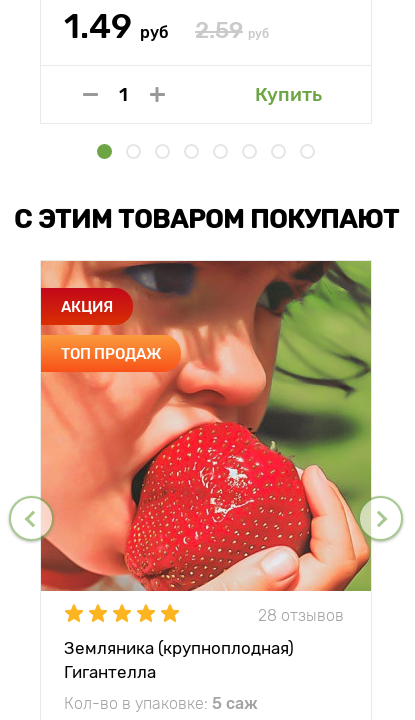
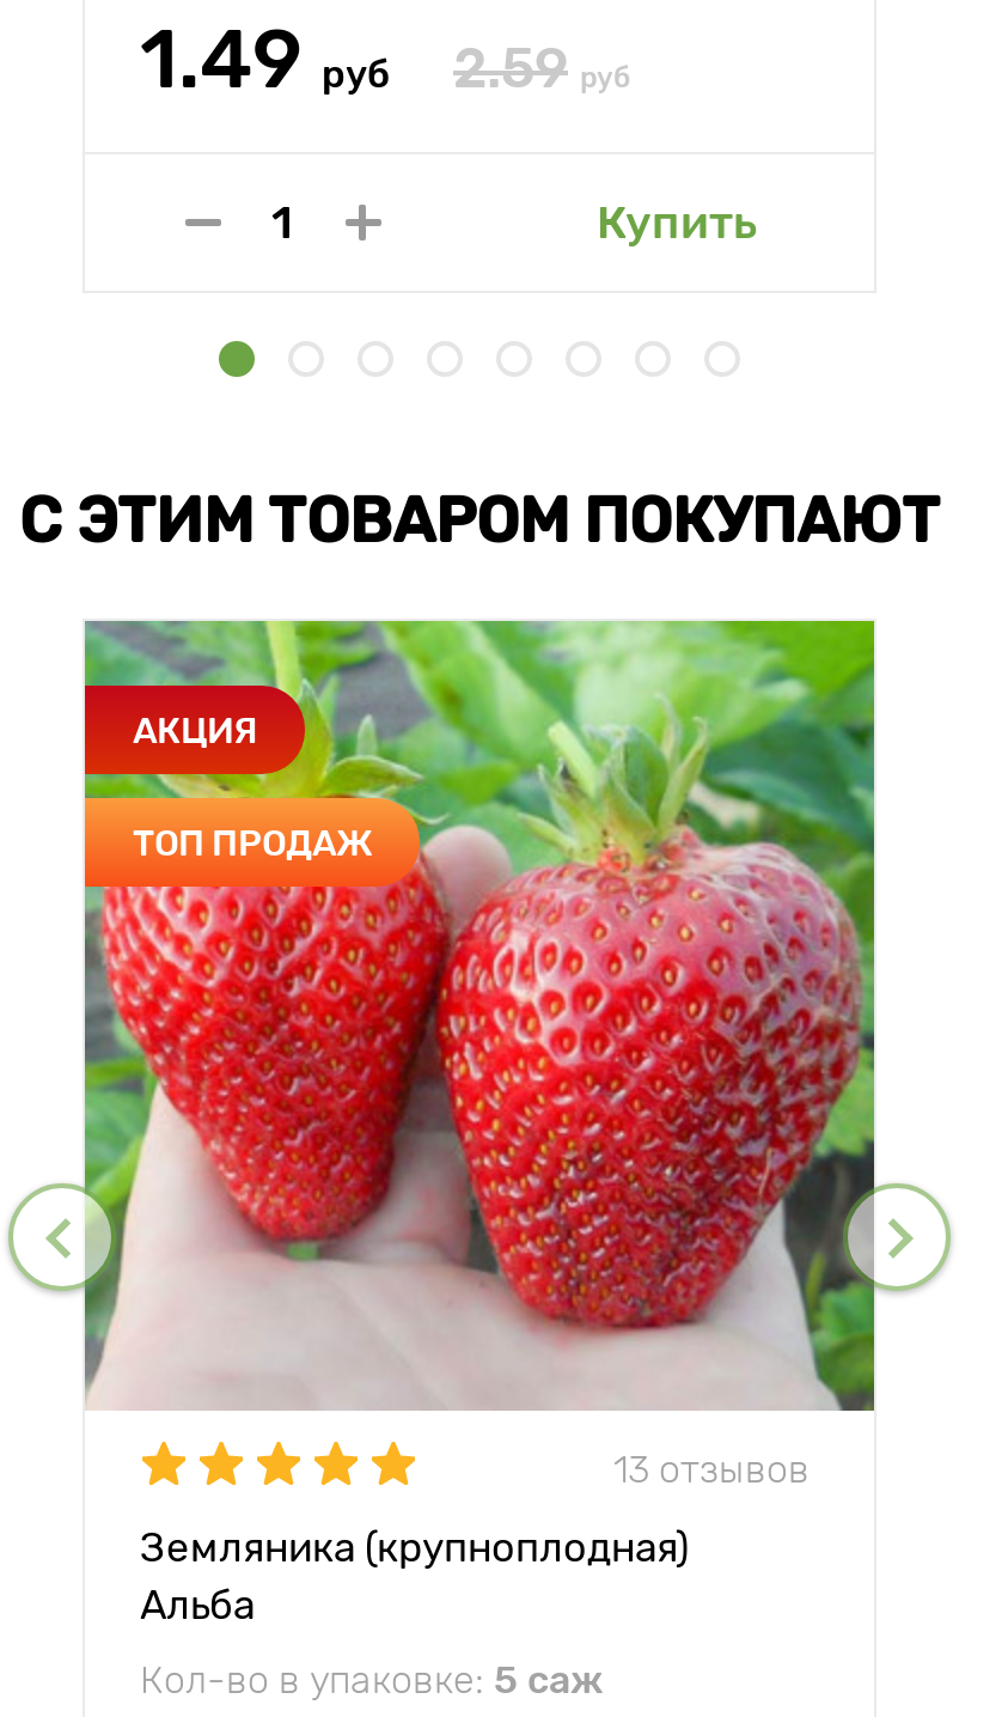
- [image]
- 28 отзывов
+ [image]
+ 13 отзывов

- Гигантелла
+ Альба
